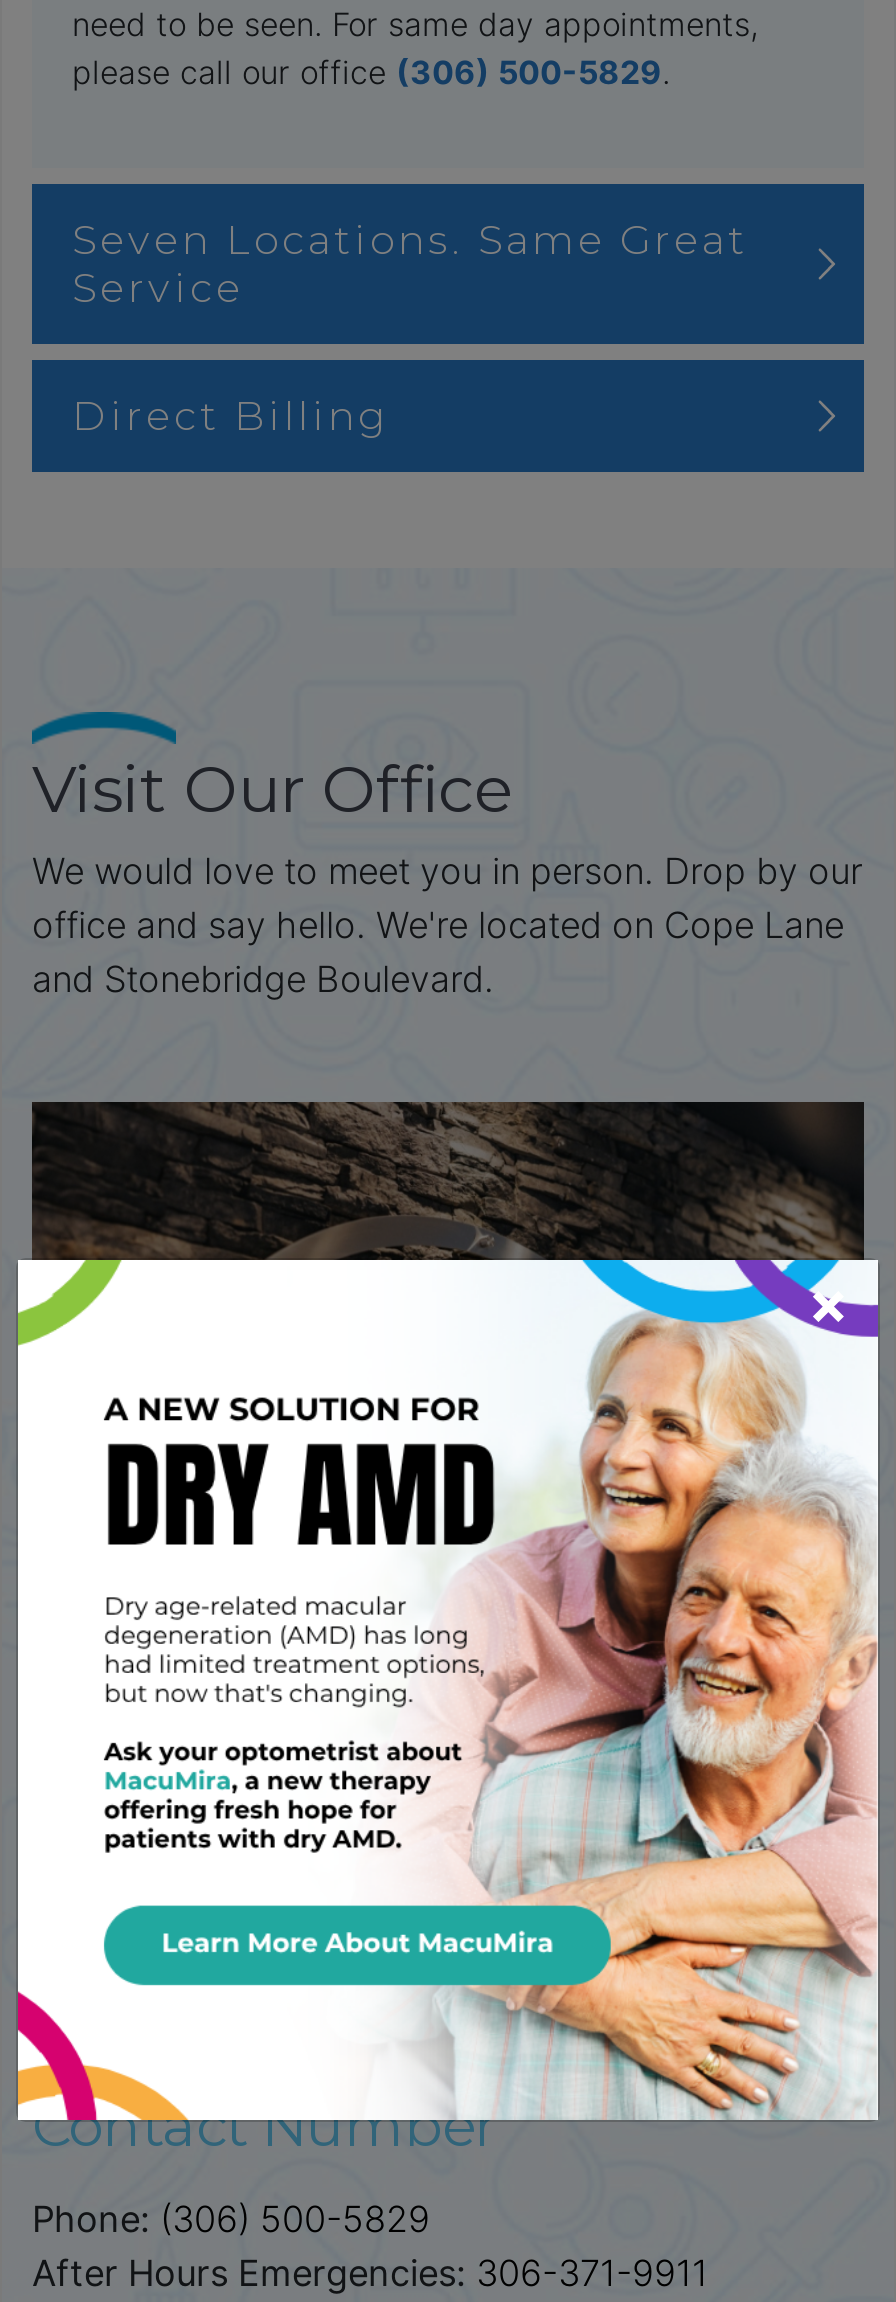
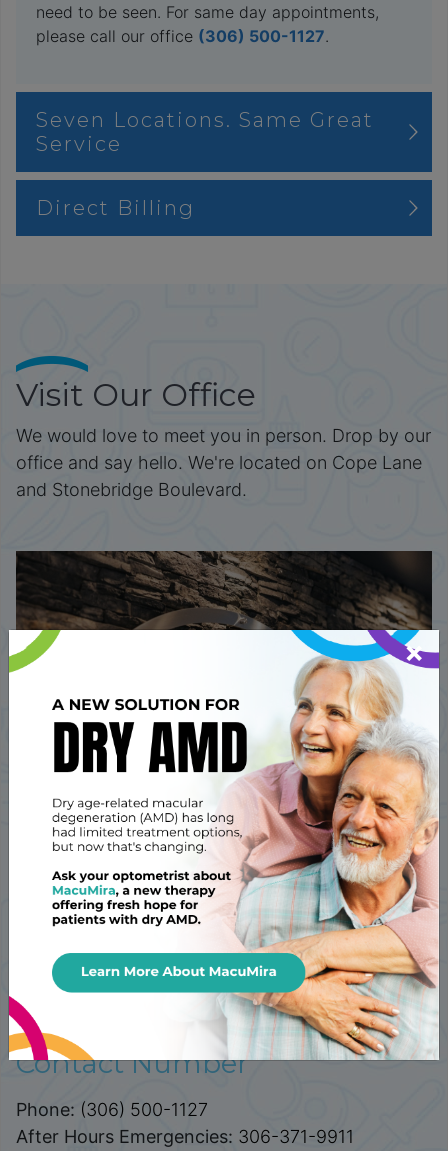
- please call our office (306) 500-5829.
+ please call our office (306) 500-1127.

- Phone: (306) 500-5829
+ Phone: (306) 500-1127
